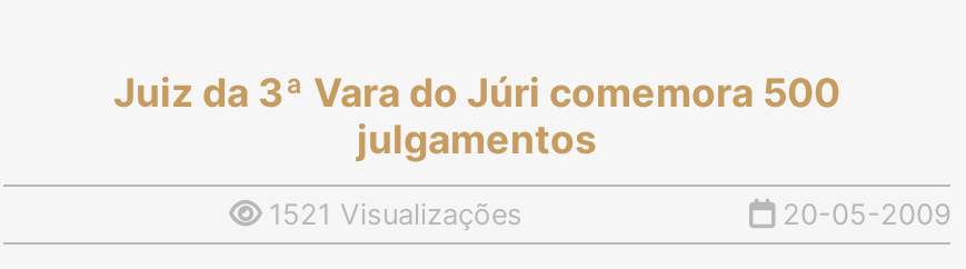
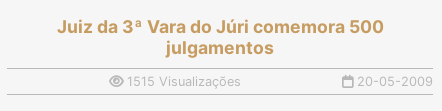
- 1521 Visualizações
+ 1515 Visualizações
